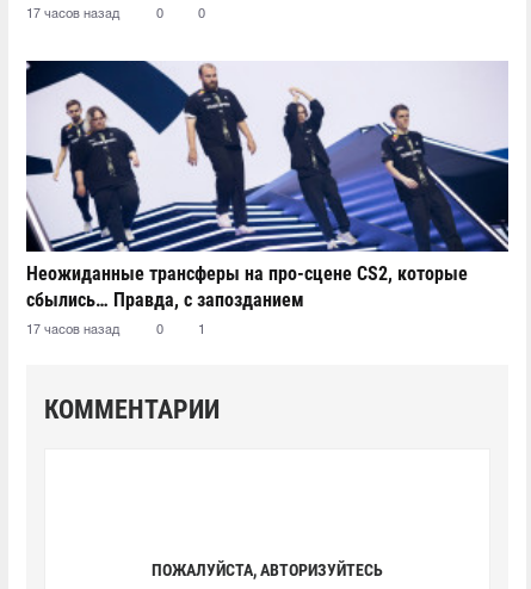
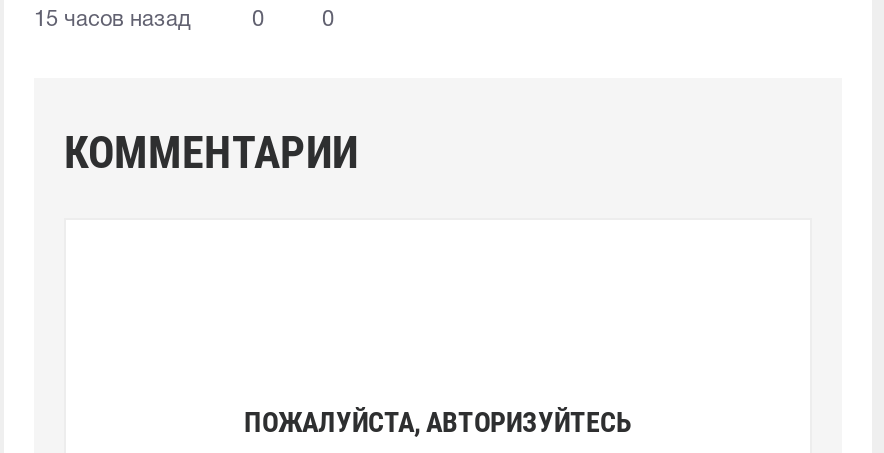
- 17 часов назад
+ 15 часов назад

- [image]
- Неожиданные трансферы на про-сцене CS2, которые
- сбылись… Правда, с запозданием
- 17 часов назад
- 0
- 1
